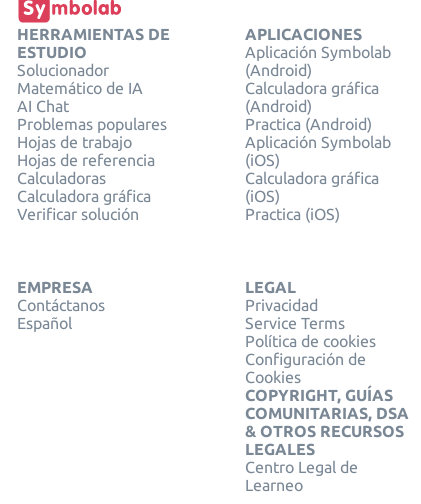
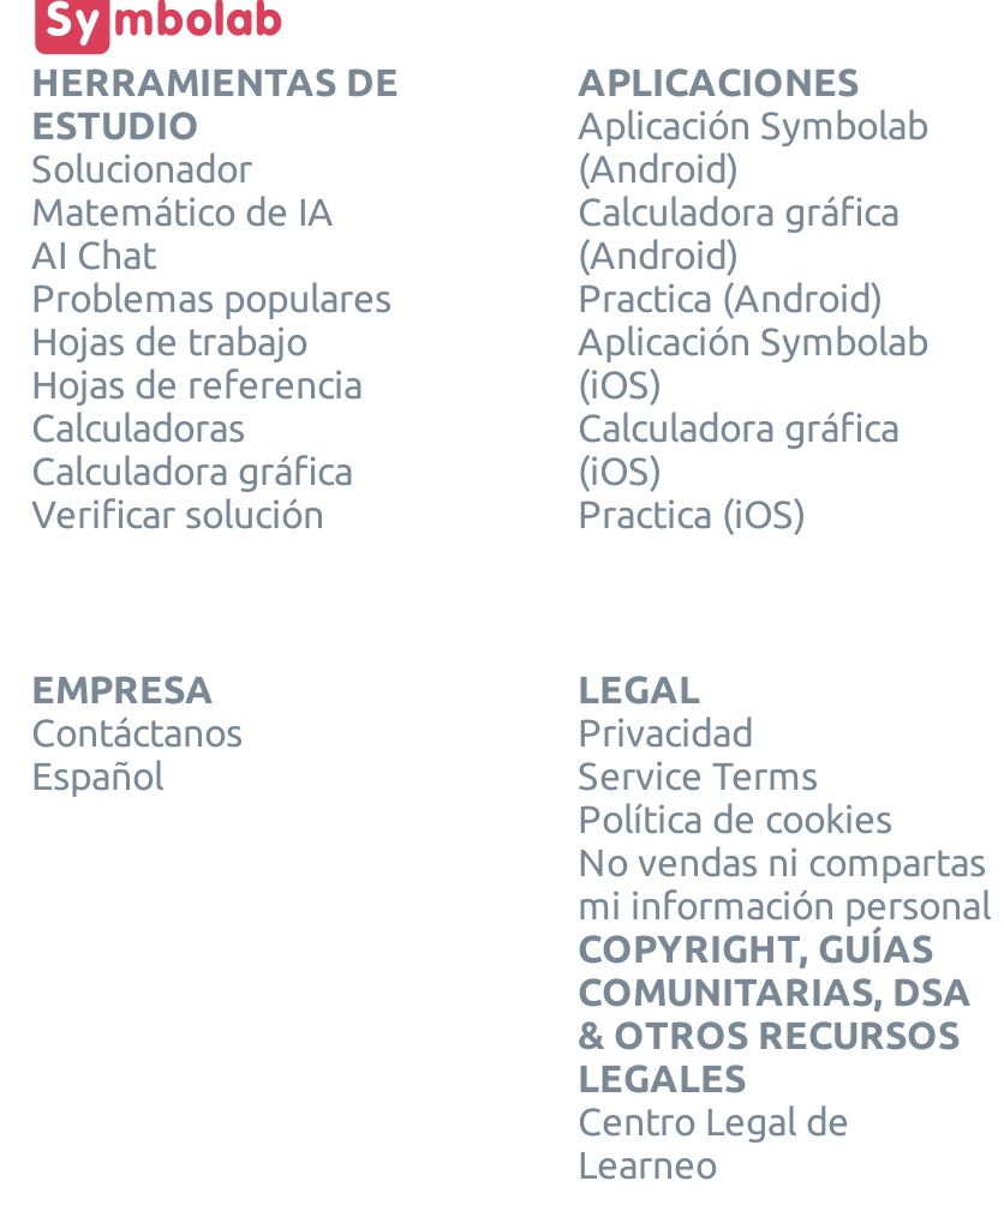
- Configuración de
- Cookies
+ No vendas ni compartas
+ mi información personal
